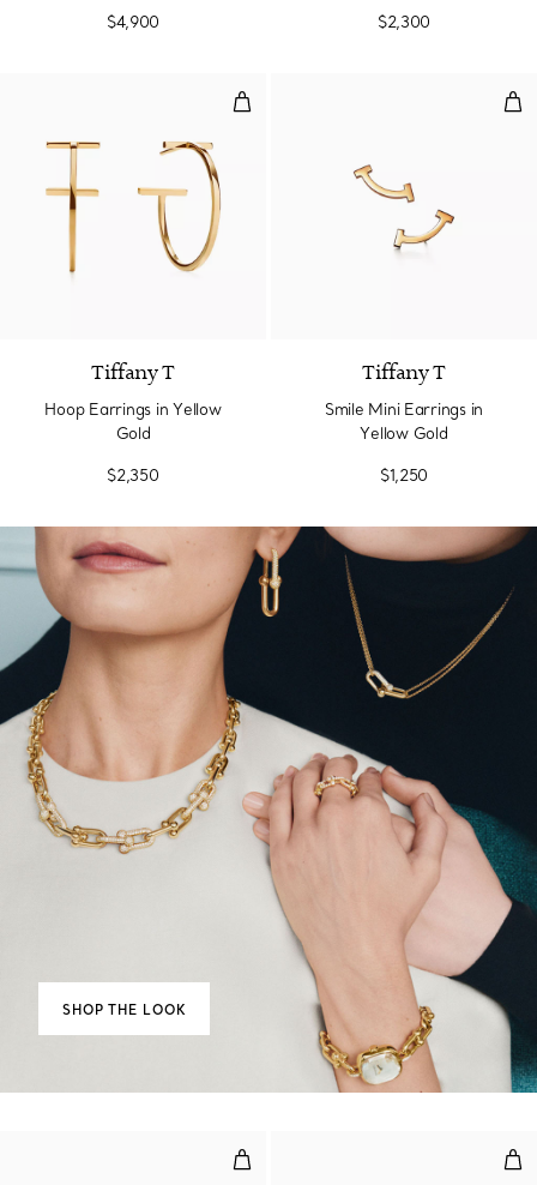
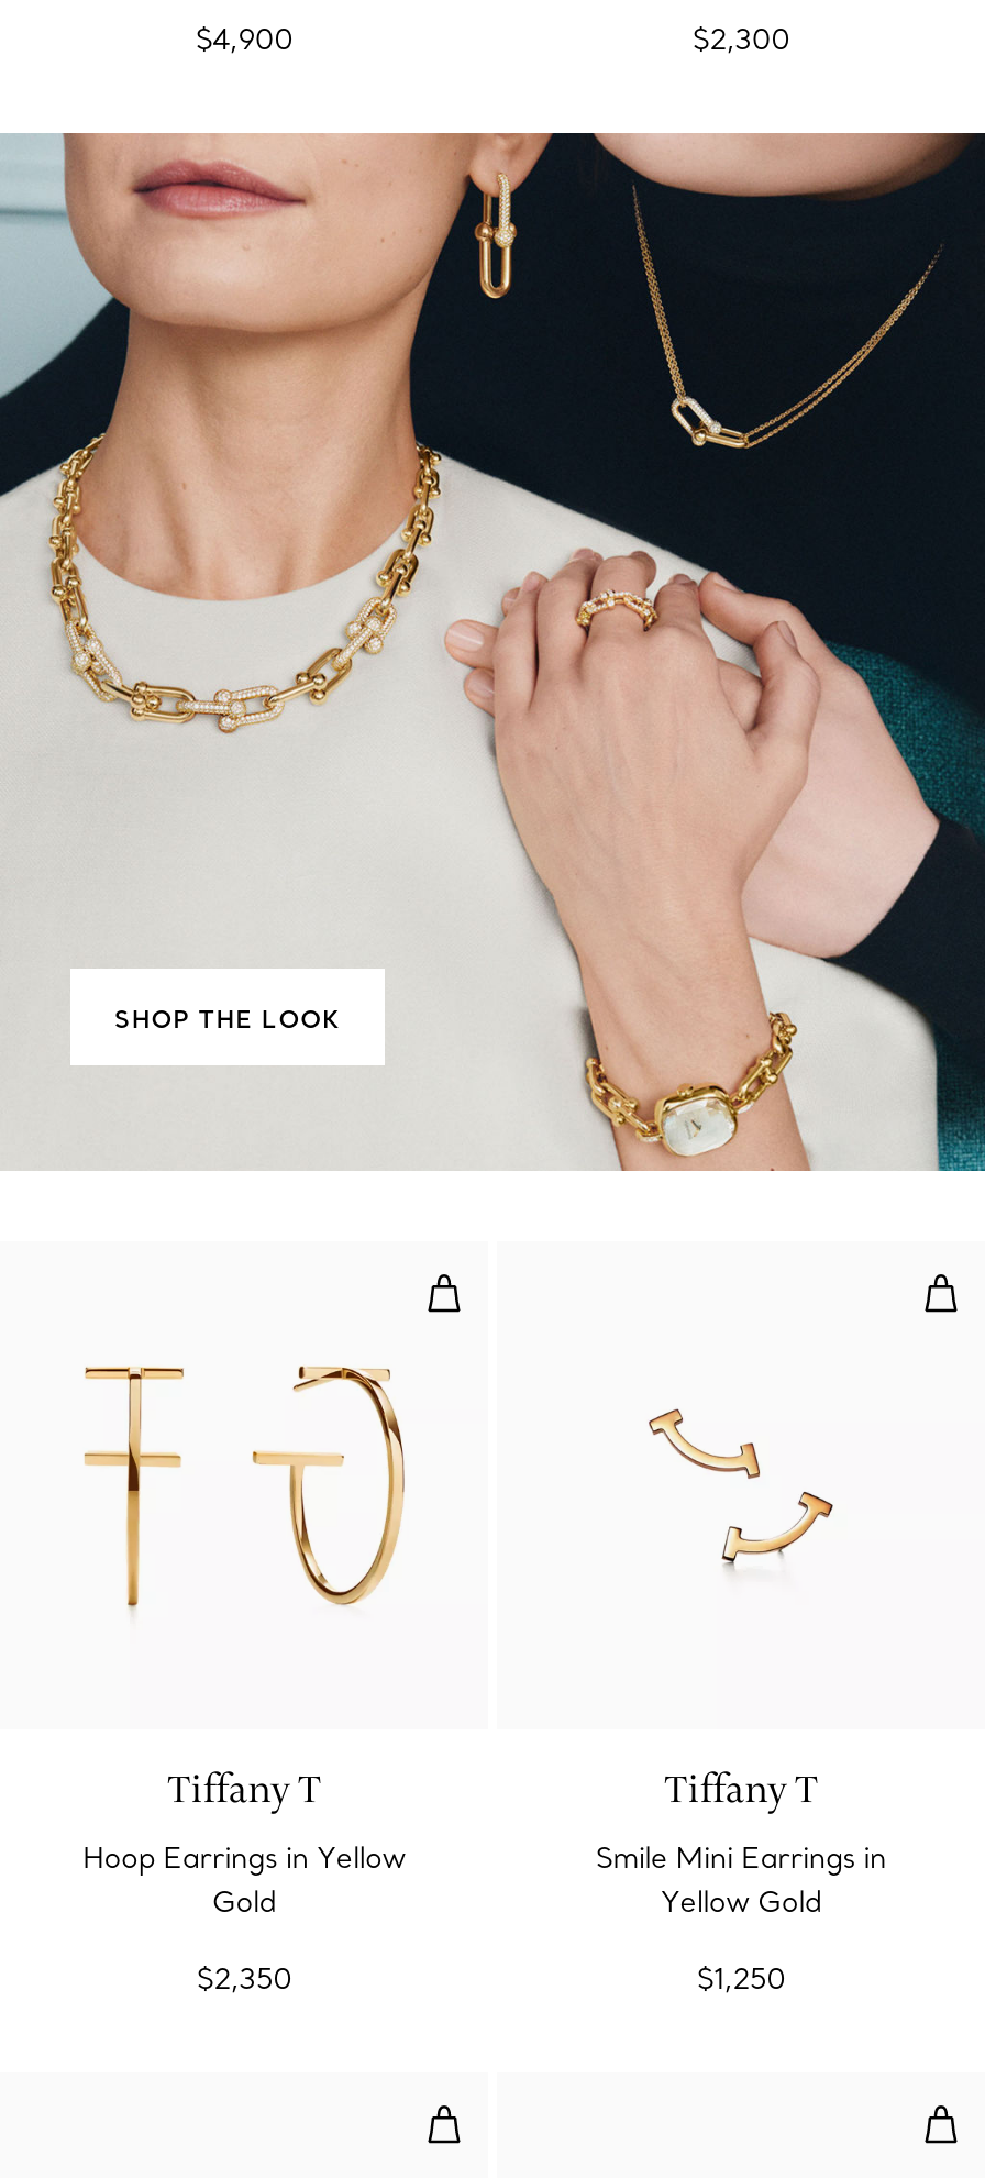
moved down: Tiffany T | Hoop Earrings in Yellow | Gold | $2,350 | Tiffany T | Smile Mini Earrings in | Yellow Gold | $1,250

moved up: [image] | SHOP THE LOOK
